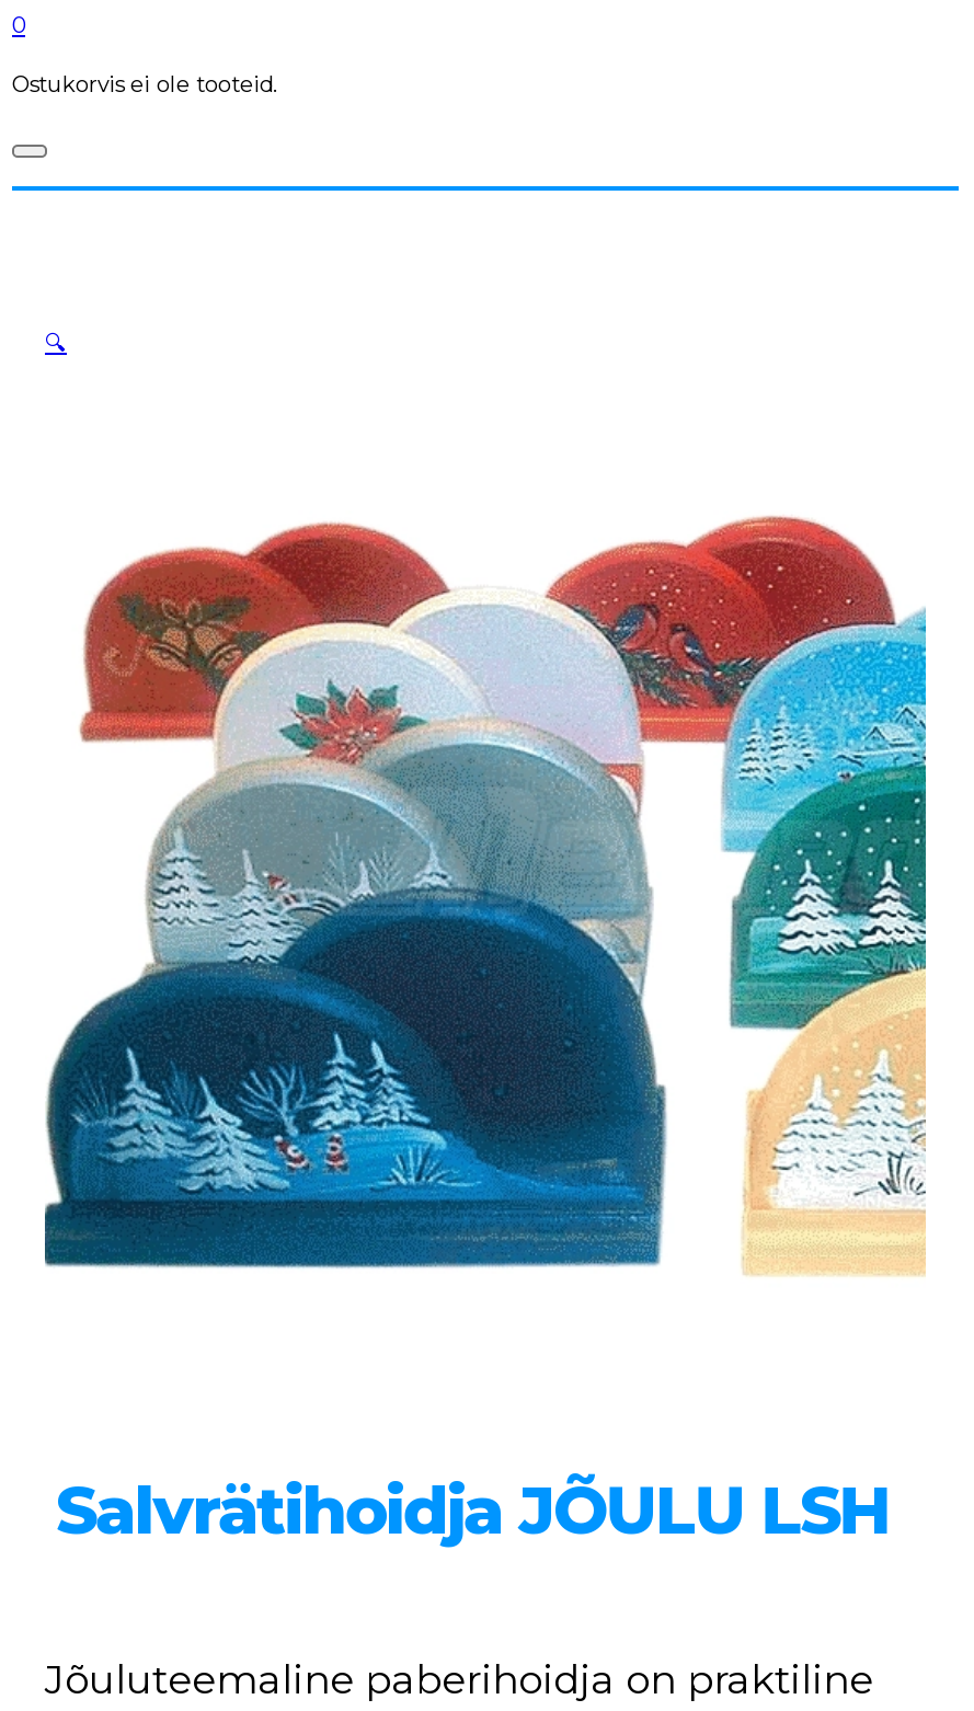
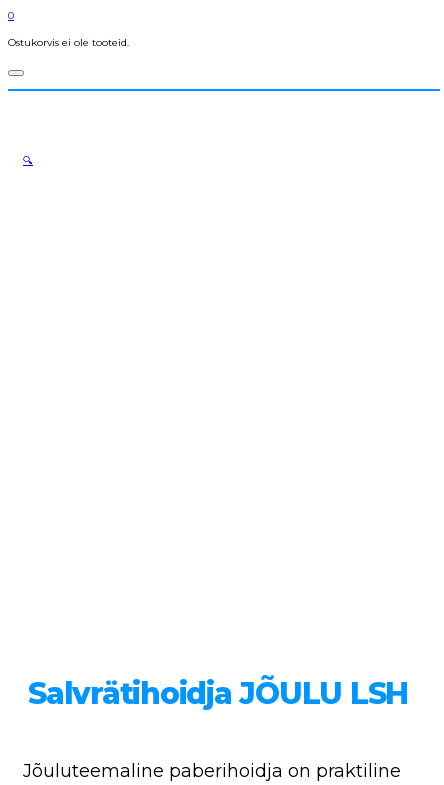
- [image]
